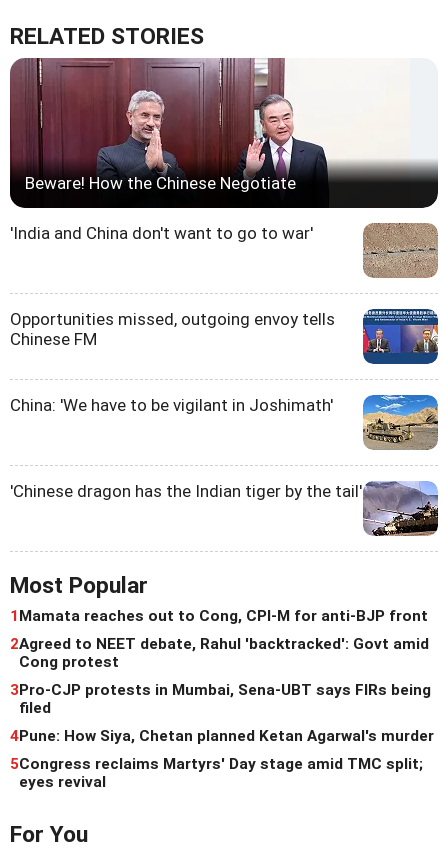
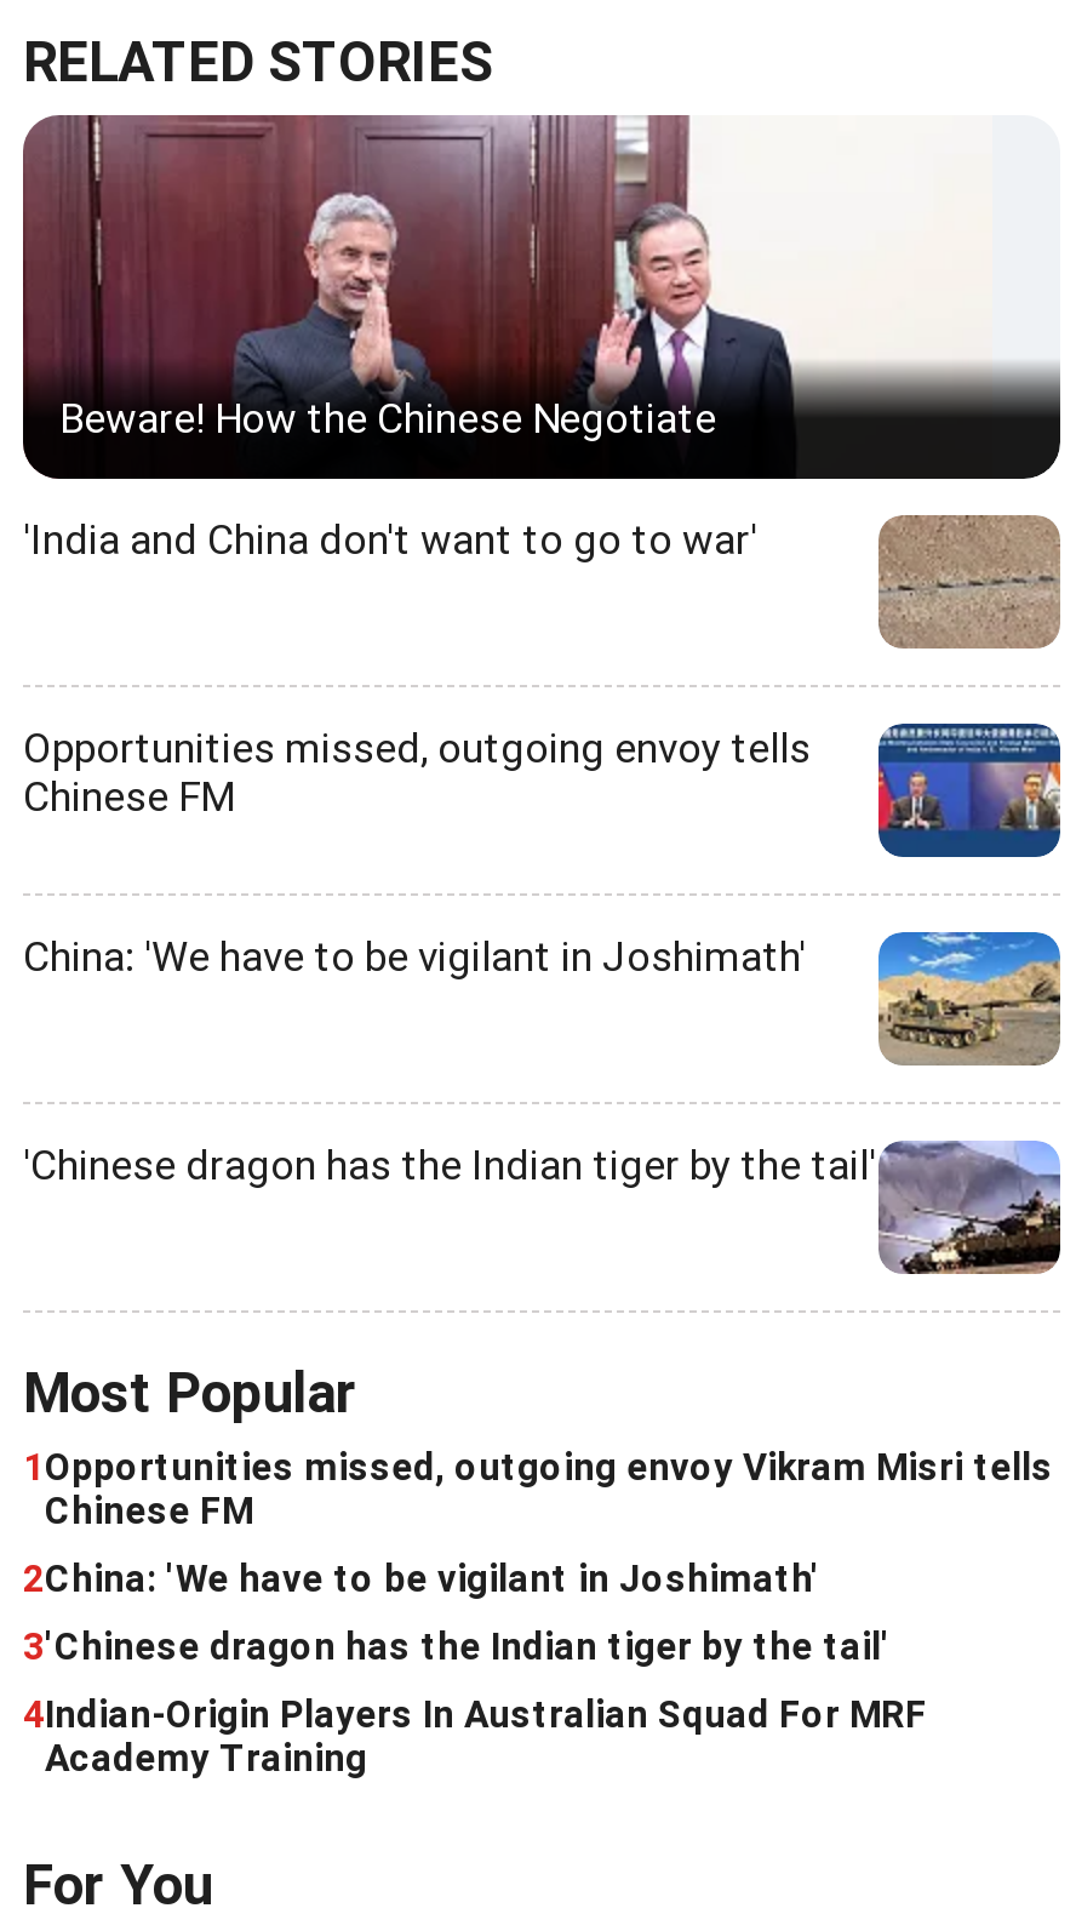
- 1 Mamata reaches out to Cong, CPI-M for anti-BJP front
- 2Agreed to NEET debate, Rahul 'backtracked': Govt amid
- Cong protest
- 3Pro-CJP protests in Mumbai, Sena-UBT says FIRs being
- filed
- 4Pune: How Siya, Chetan planned Ketan Agarwal's murder
- 5Congress reclaims Martyrs' Day stage amid TMC split;
- eyes revival
+ 1 Opportunities missed, outgoing envoy Vikram Misri tells
+ Chinese FM
+ 2China: 'We have to be vigilant in Joshimath'
+ 3'Chinese dragon has the Indian tiger by the tail'
+ 4Indian-Origin Players In Australian Squad For MRF
+ Academy Training
